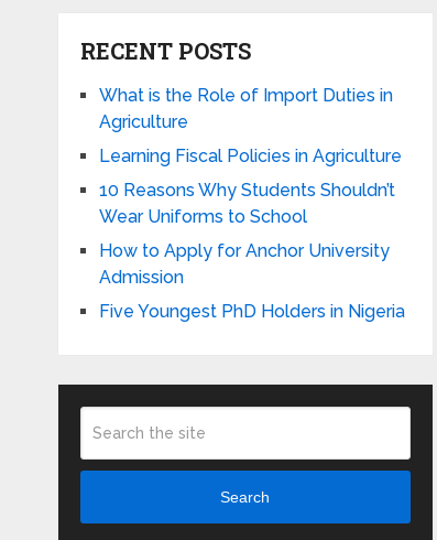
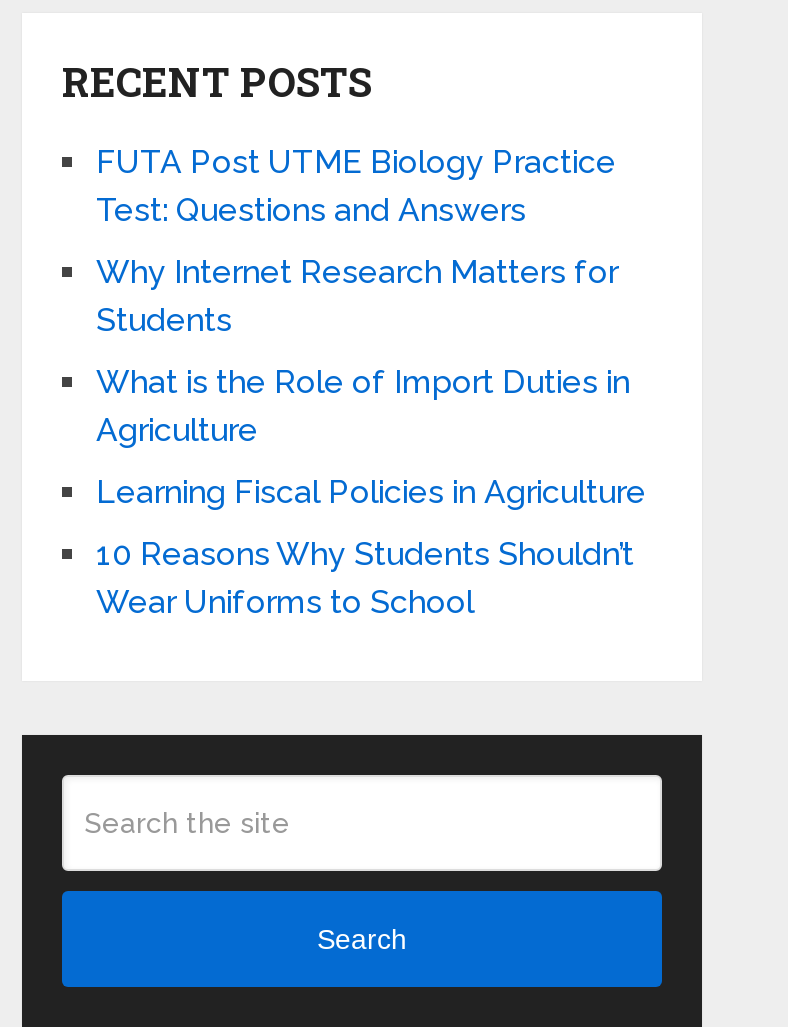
+ FUTA Post UTME Biology Practice
+ Test: Questions and Answers
+ Why Internet Research Matters for
+ Students

moved down: What is the Role of Import Duties in | Agriculture | Learning Fiscal Policies in Agriculture | 10 Reasons Why Students Shouldn’t | Wear Uniforms to School

- How to Apply for Anchor University
- Admission
- Five Youngest PhD Holders in Nigeria
